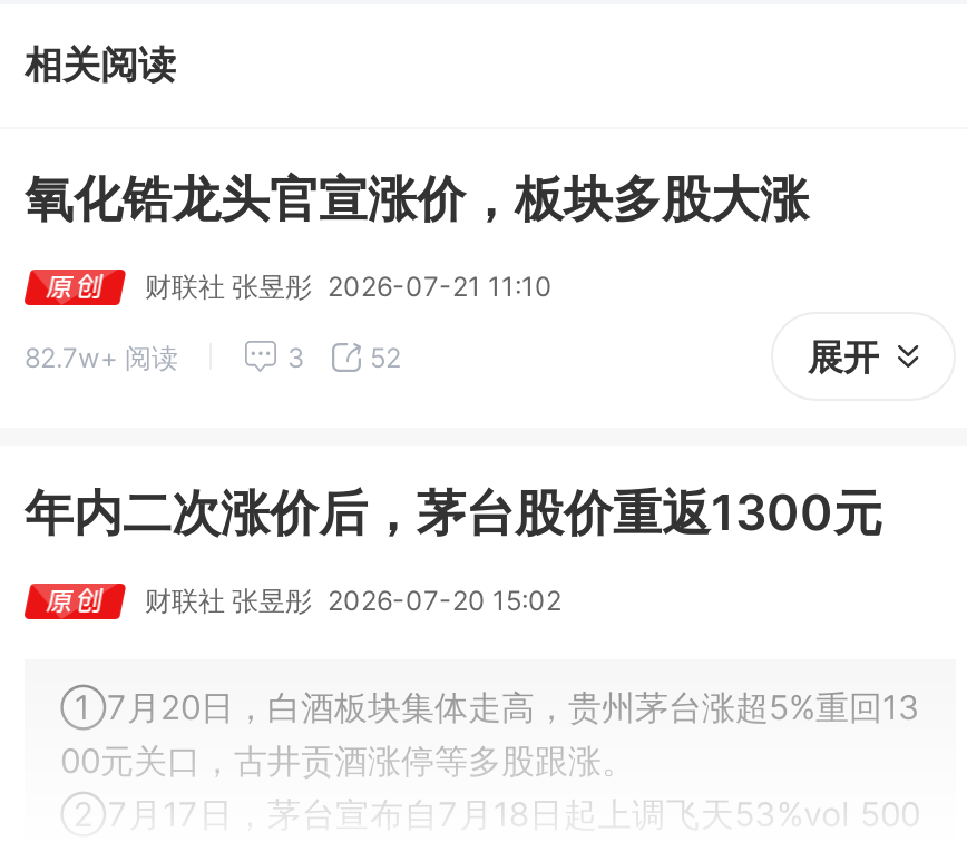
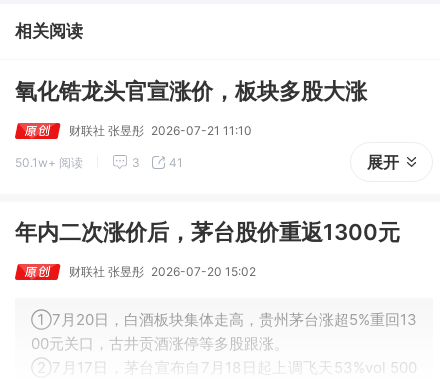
- 82.7w+ 阅读
+ 50.1w+ 阅读

- 3 52
+ 3 41
